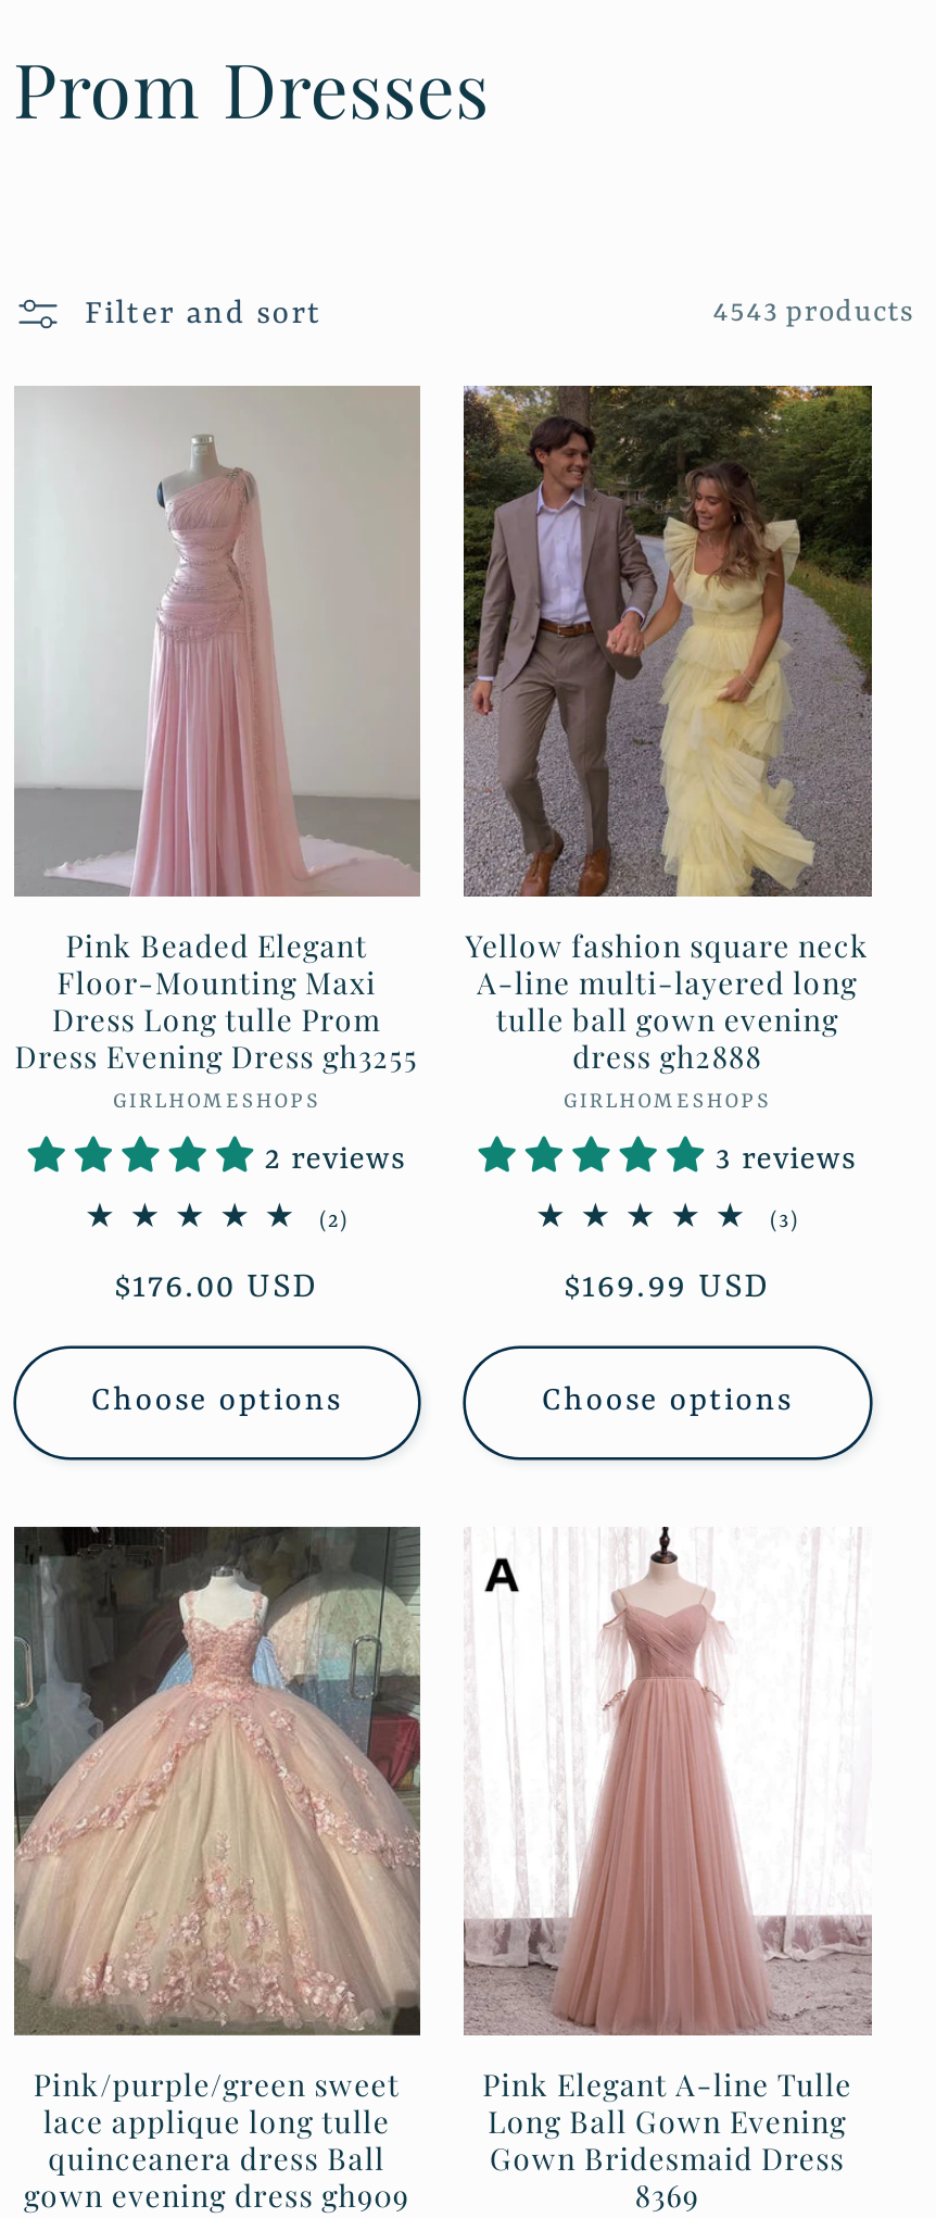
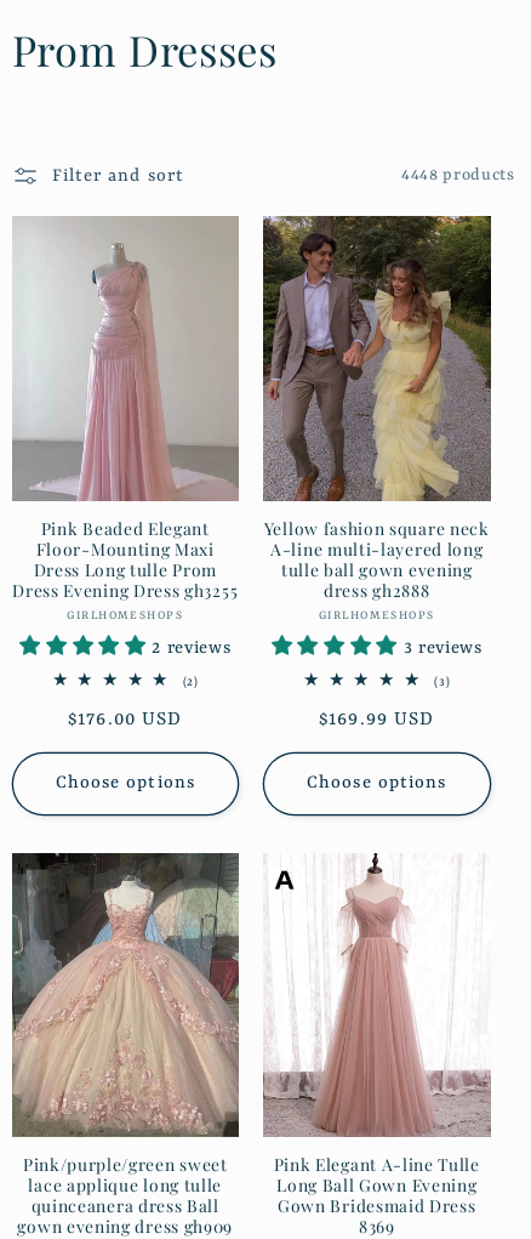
- 4543 products
+ 4448 products
